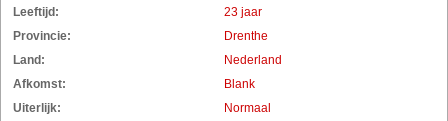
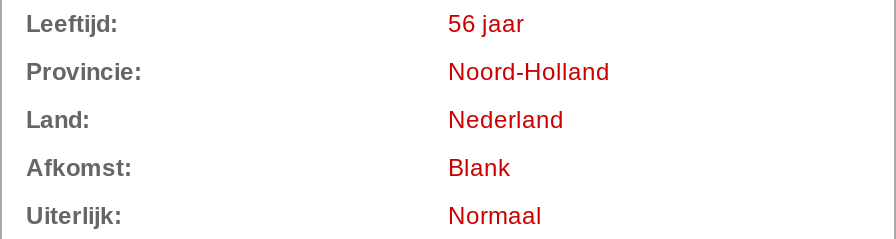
- 23 jaar
+ 56 jaar

- Drenthe
+ Noord-Holland
